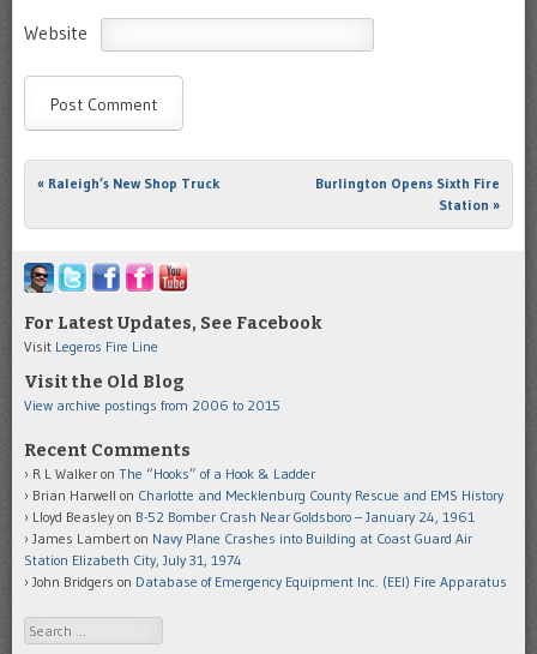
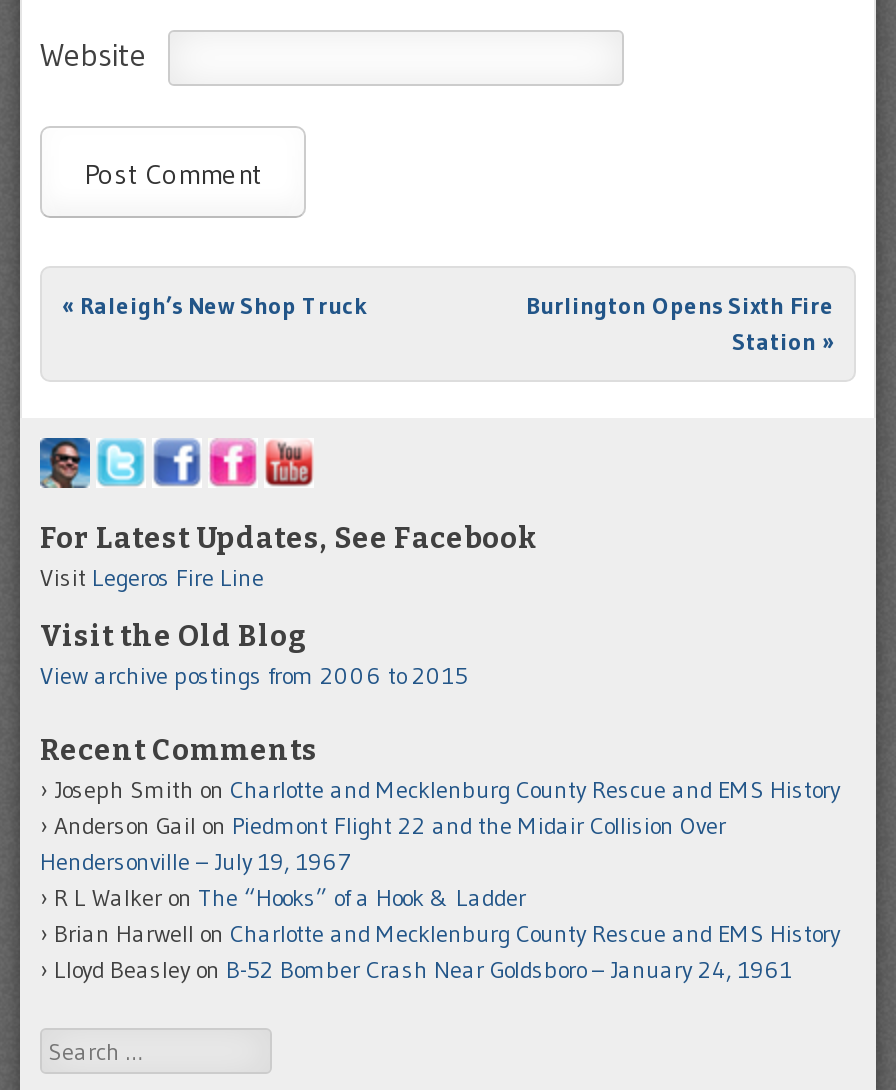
+ Joseph Smith on Charlotte and Mecklenburg County Rescue and EMS History
+ Anderson Gail on Piedmont Flight 22 and the Midair Collision Over
+ Hendersonville – July 19, 1967

moved down: R L Walker on The “Hooks” of a Hook & Ladder | Brian Harwell on Charlotte and Mecklenburg County Rescue and EMS History | Lloyd Beasley on B-52 Bomber Crash Near Goldsboro – January 24, 1961

- James Lambert on Navy Plane Crashes into Building at Coast Guard Air
- Station Elizabeth City, July 31, 1974
- John Bridgers on Database of Emergency Equipment Inc. (EEI) Fire Apparatus
